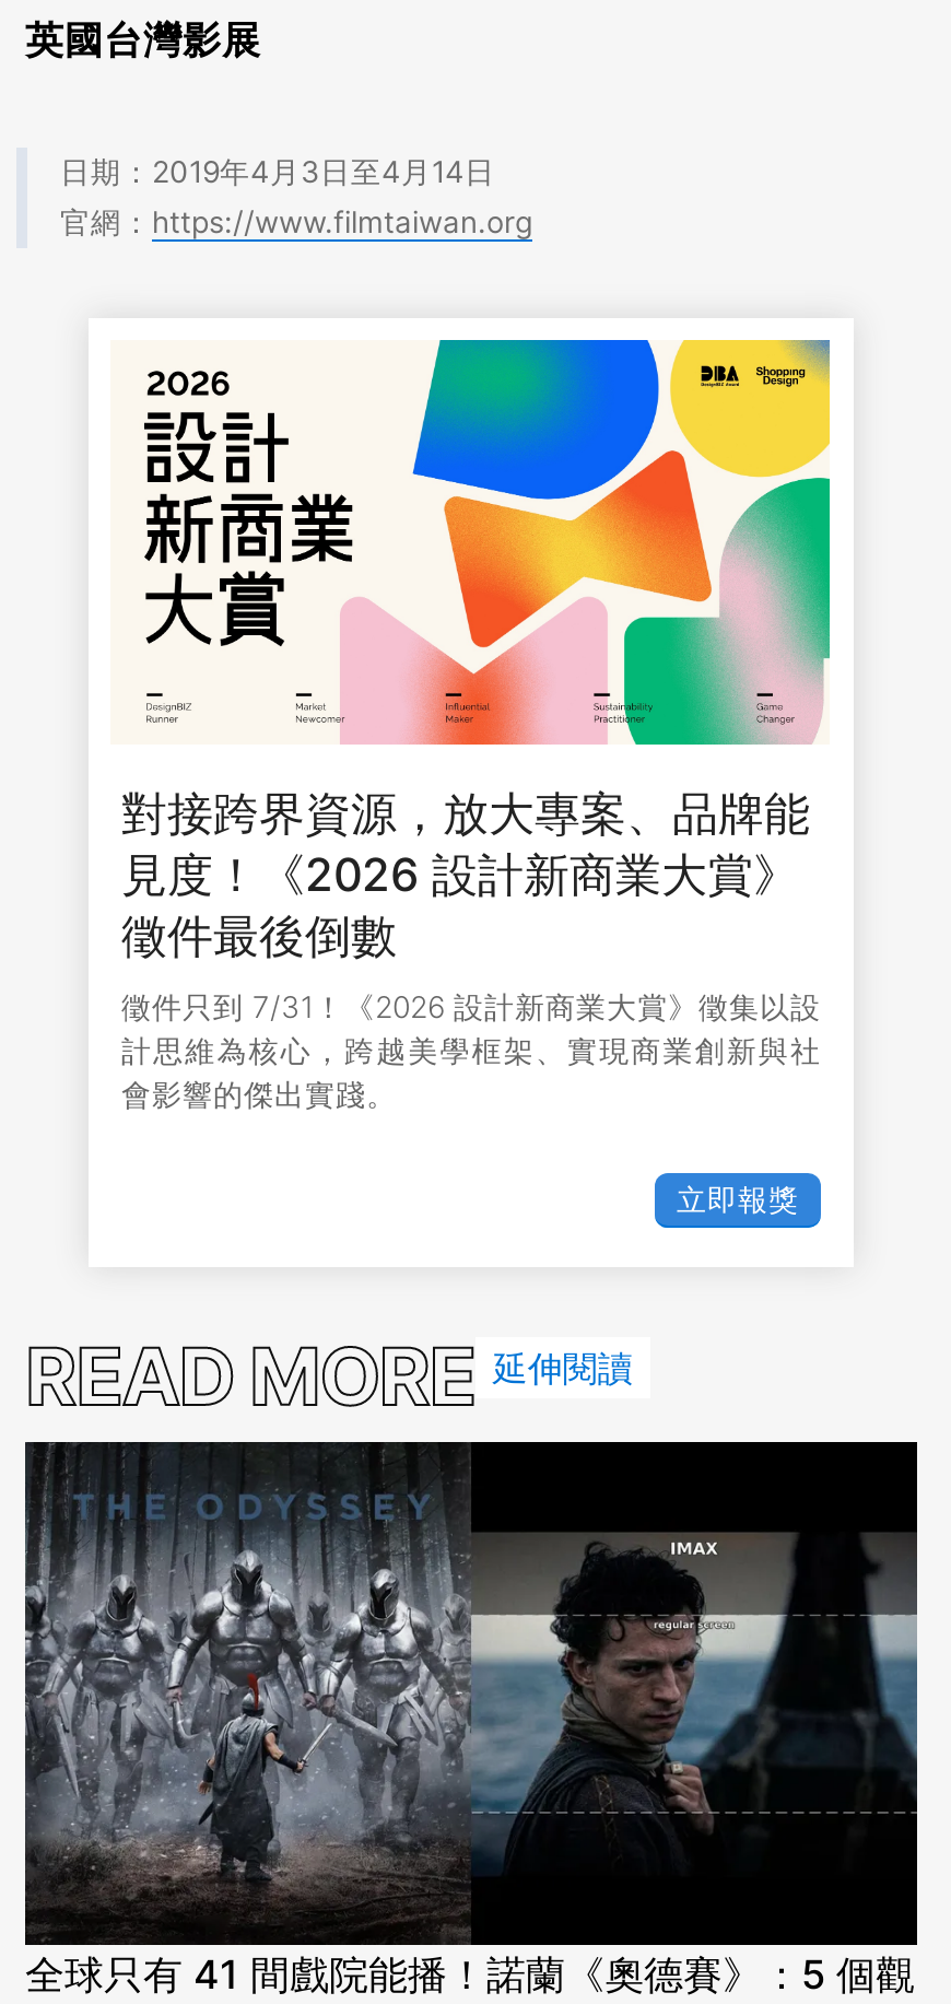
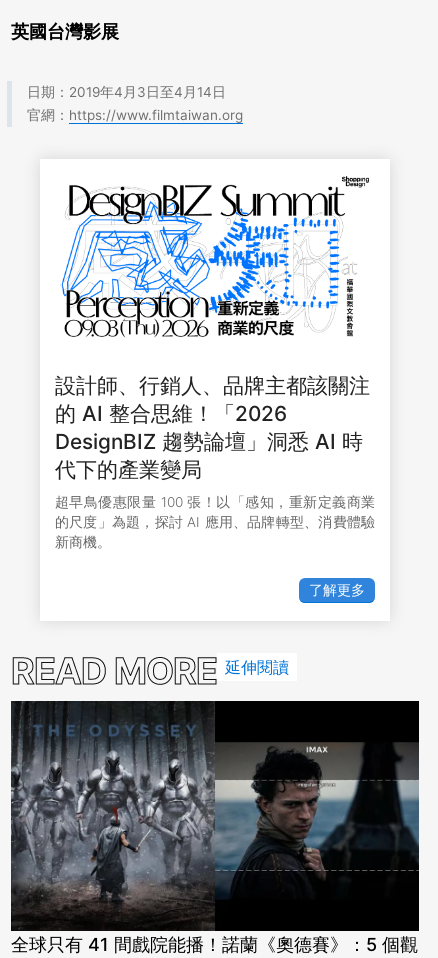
- [image]
- 對接跨界資源，放大專案、品牌能
- 見度！《2026 設計新商業大賞》
- 徵件最後倒數
+ [image]
+ 設計師、行銷人、品牌主都該關注
+ 的 AI 整合思維！「2026
+ DesignBIZ 趨勢論壇」洞悉 AI 時
+ 代下的產業變局

- 徵件只到 7/31！《2026 設計新商業大賞》徵集以設
- 計思維為核心，跨越美學框架、實現商業創新與社
- 會影響的傑出實踐。
+ 超早鳥優惠限量 100 張！以「感知，重新定義商業
+ 的尺度」為題，探討 AI 應用、品牌轉型、消費體驗
+ 新商機。

- 立即報獎
+ 了解更多
